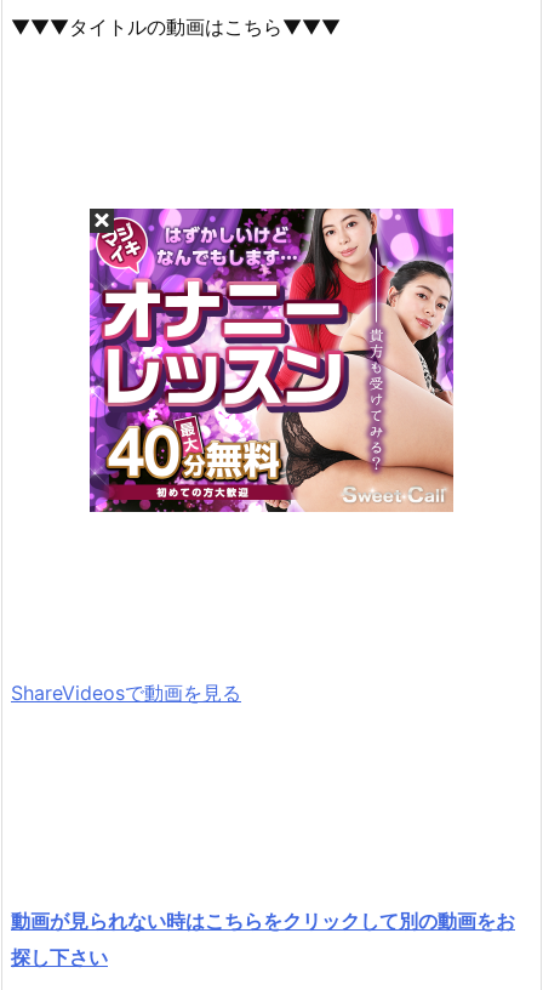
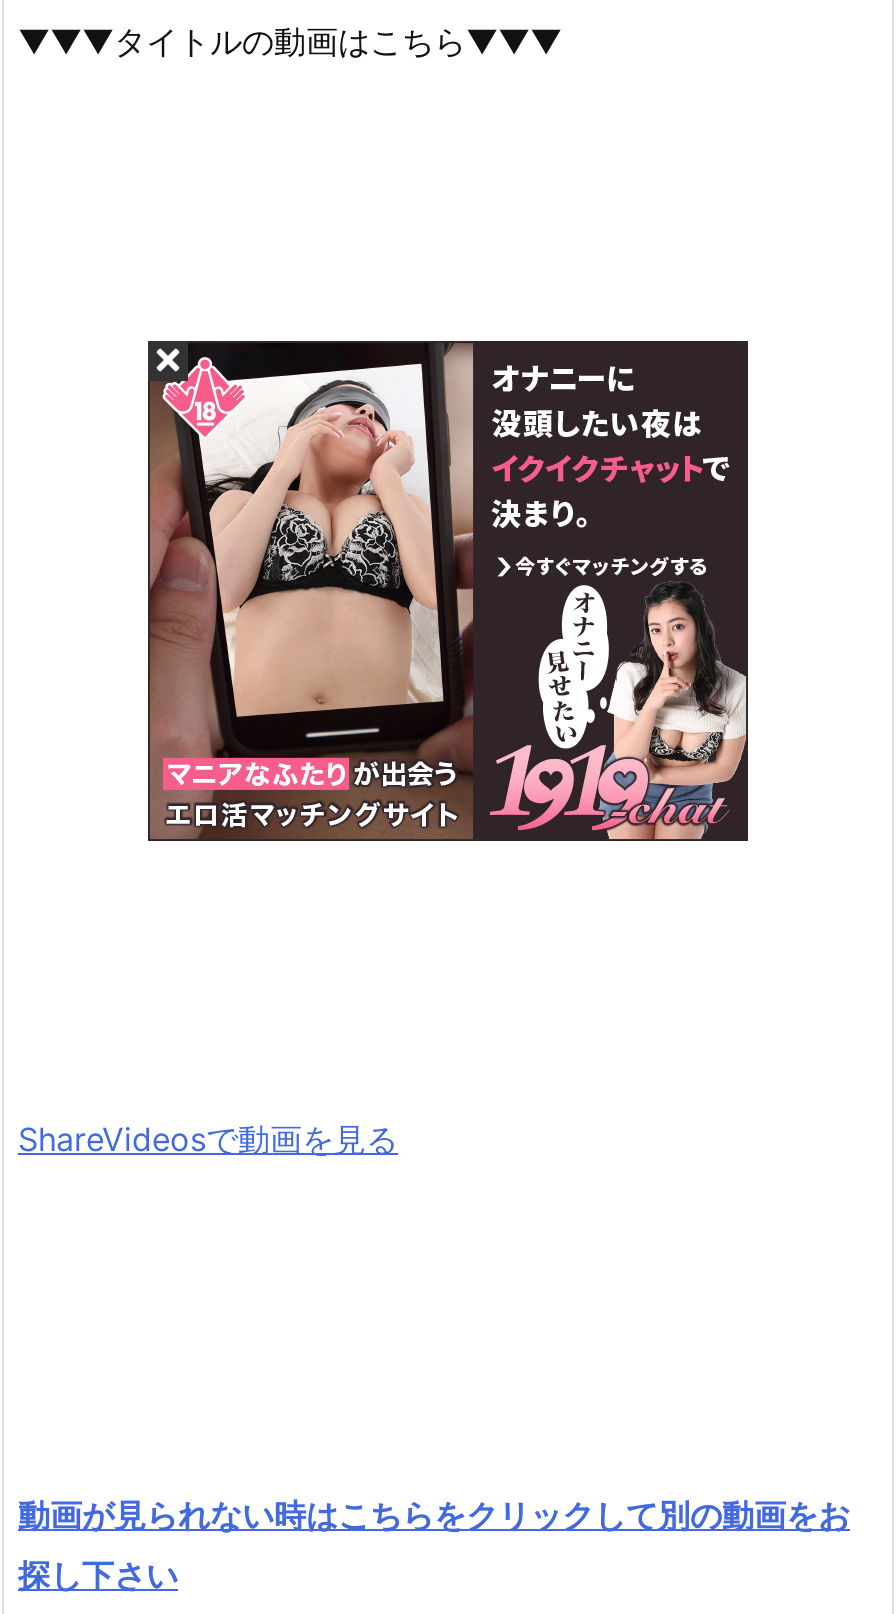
- [image]
+ [image]
